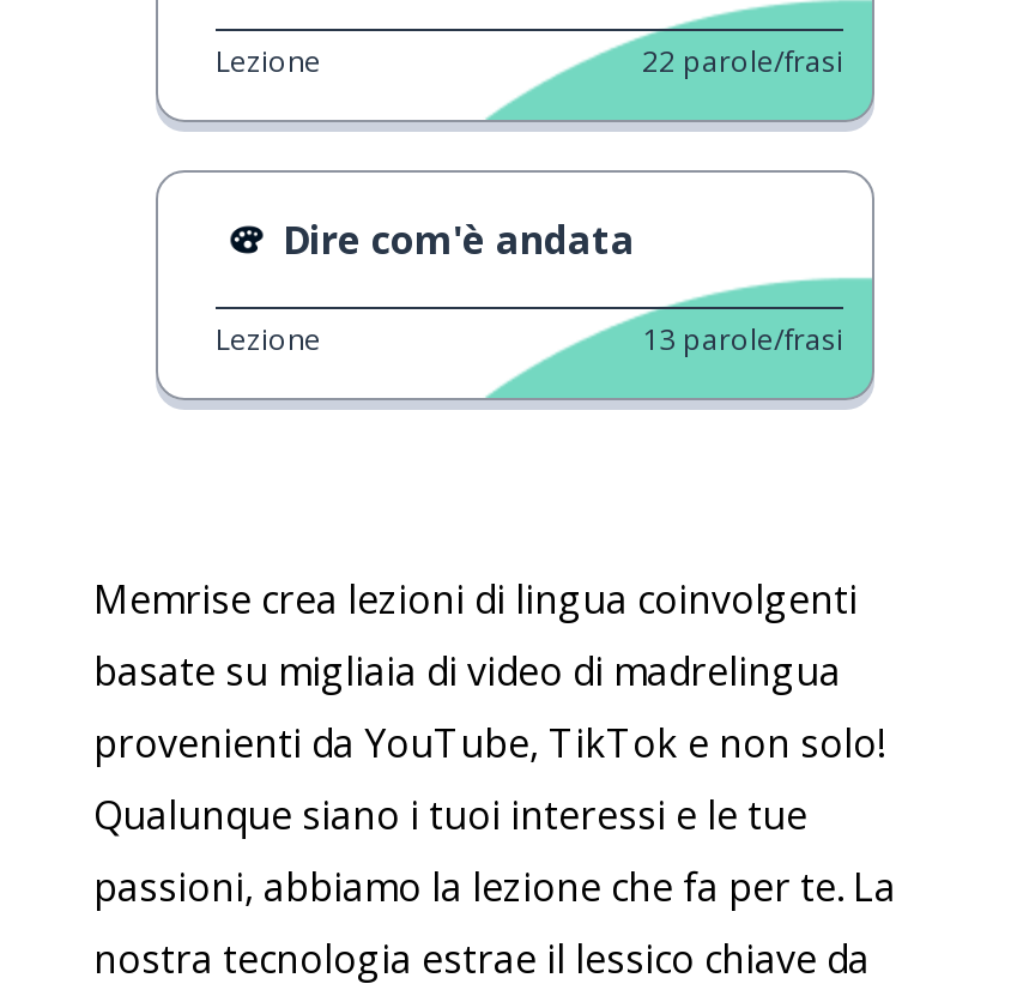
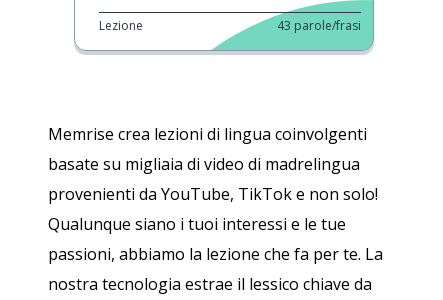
- 22 parole/frasi
- Dire com'è andata
- Lezione
- 13 parole/frasi
+ 43 parole/frasi
